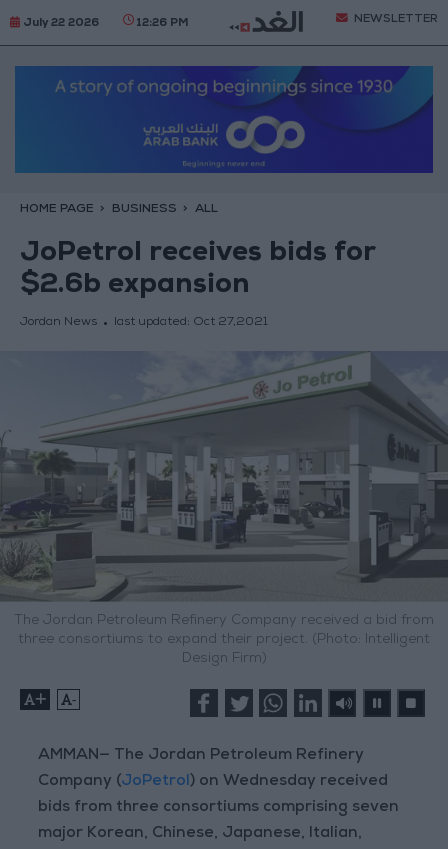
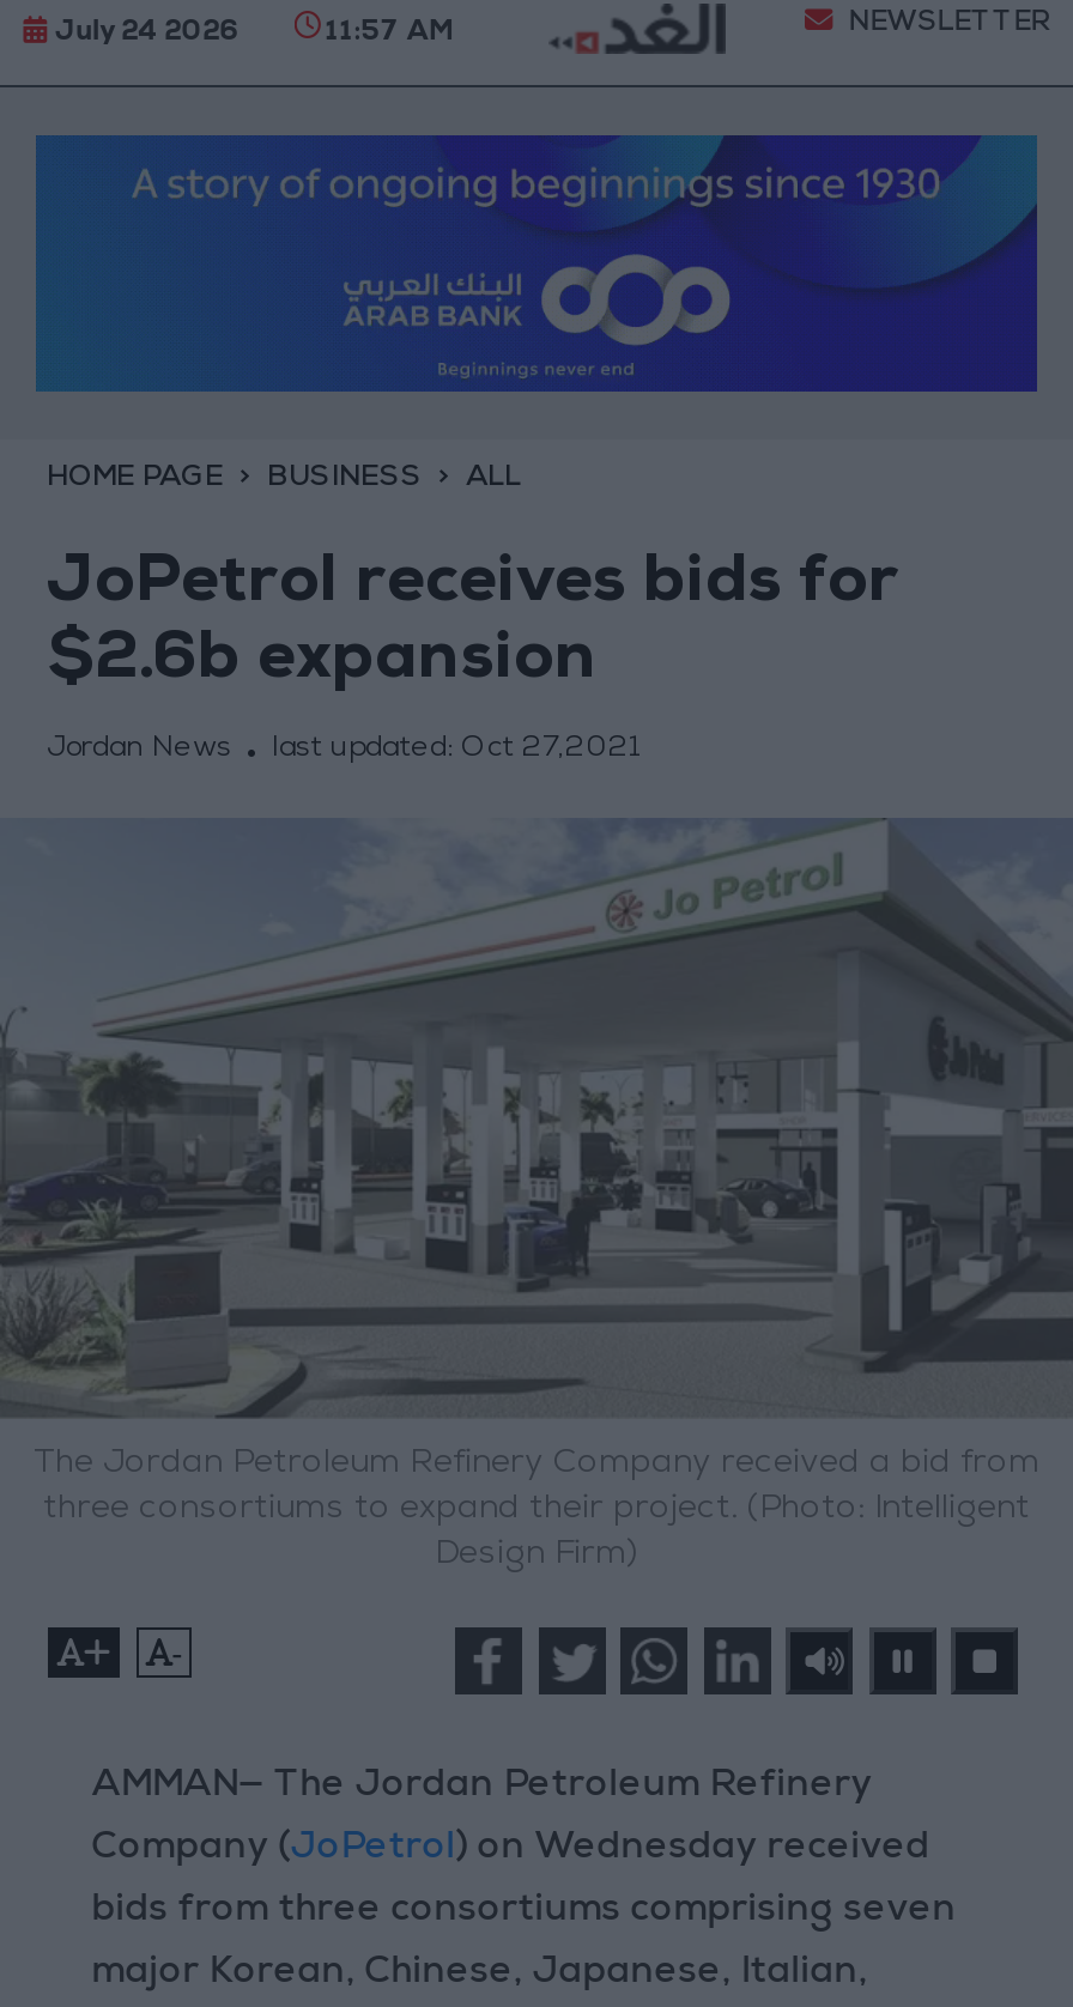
- July 22 2026
- 12:26 PM
+ July 24 2026
+ 11:57 AM
